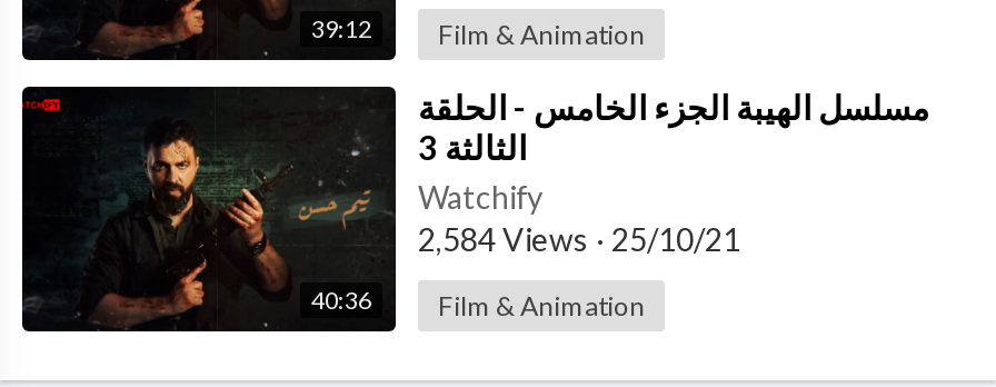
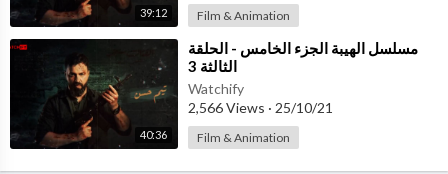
- 2,584 Views · 25/10/21
+ 2,566 Views · 25/10/21
